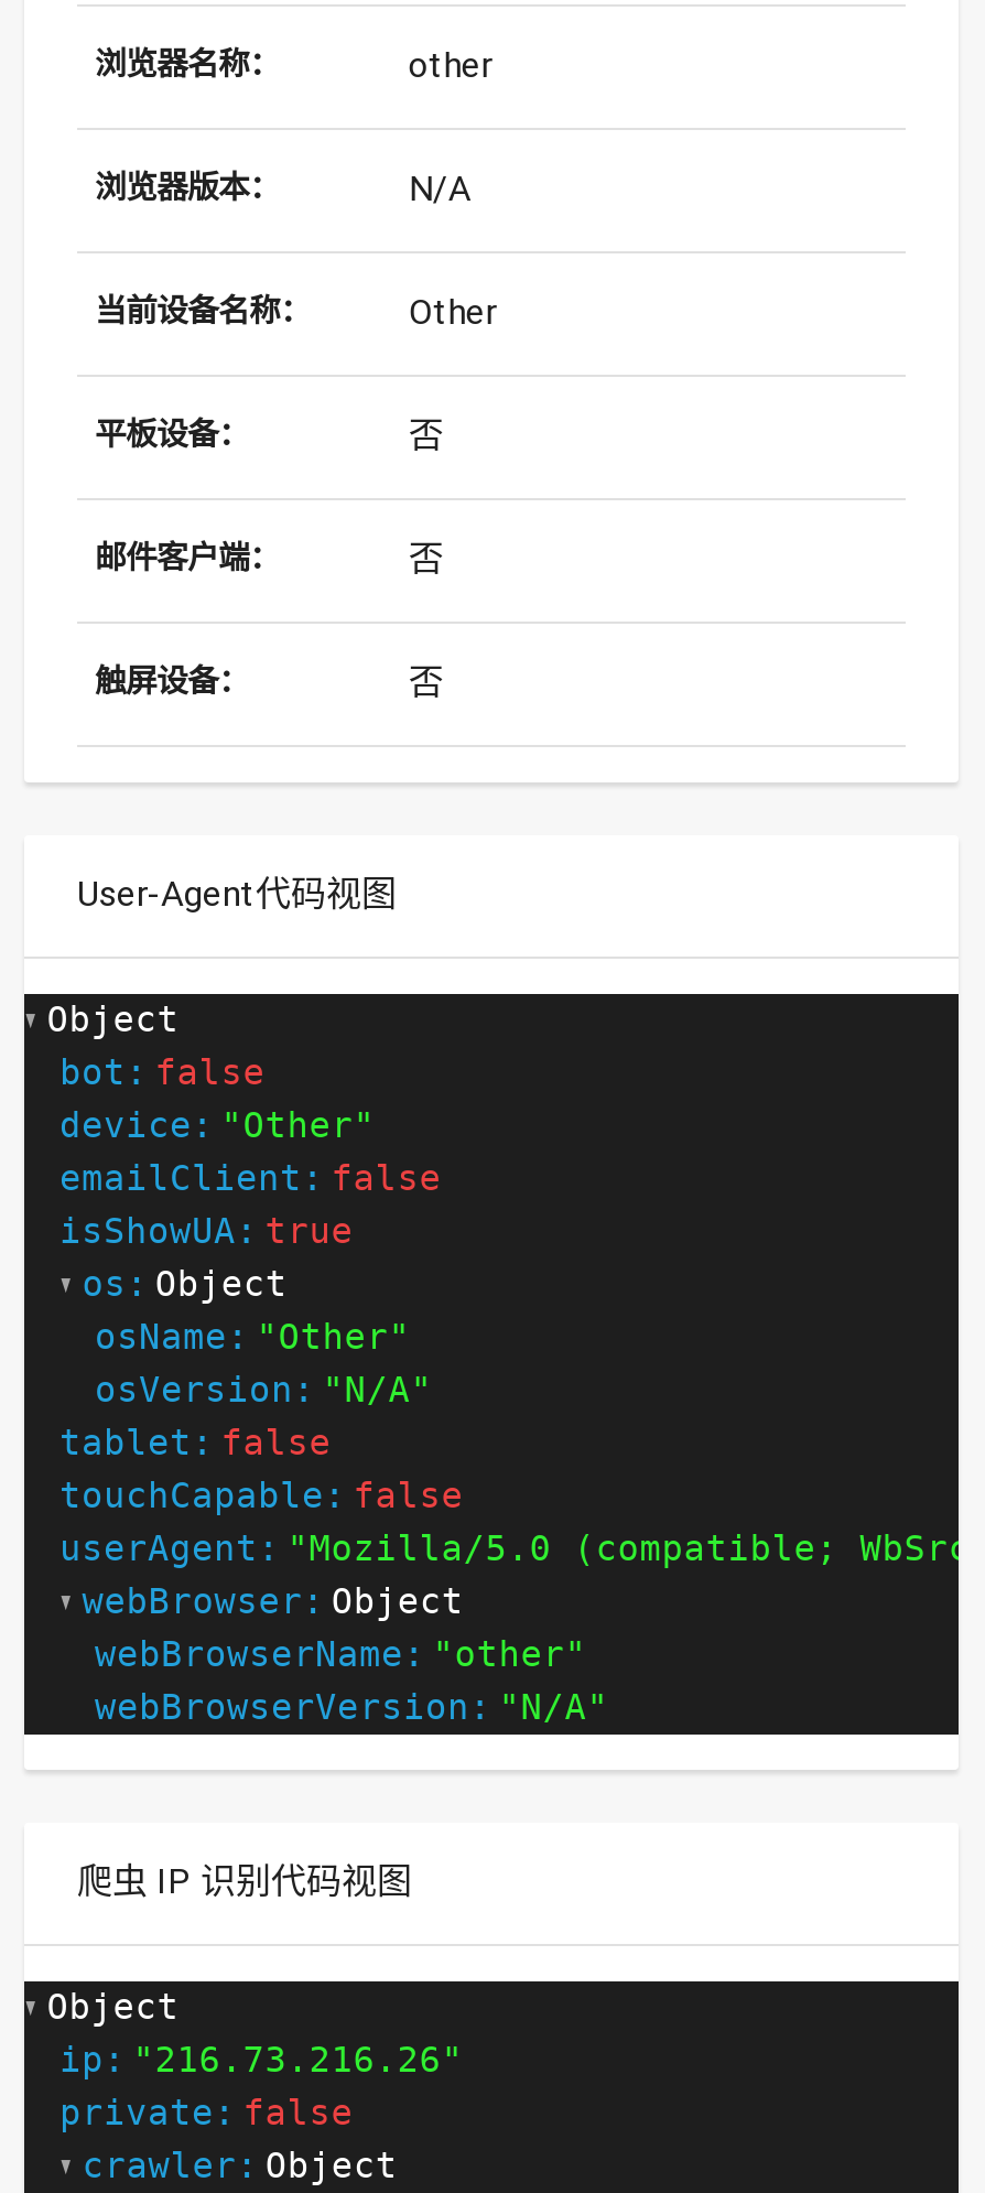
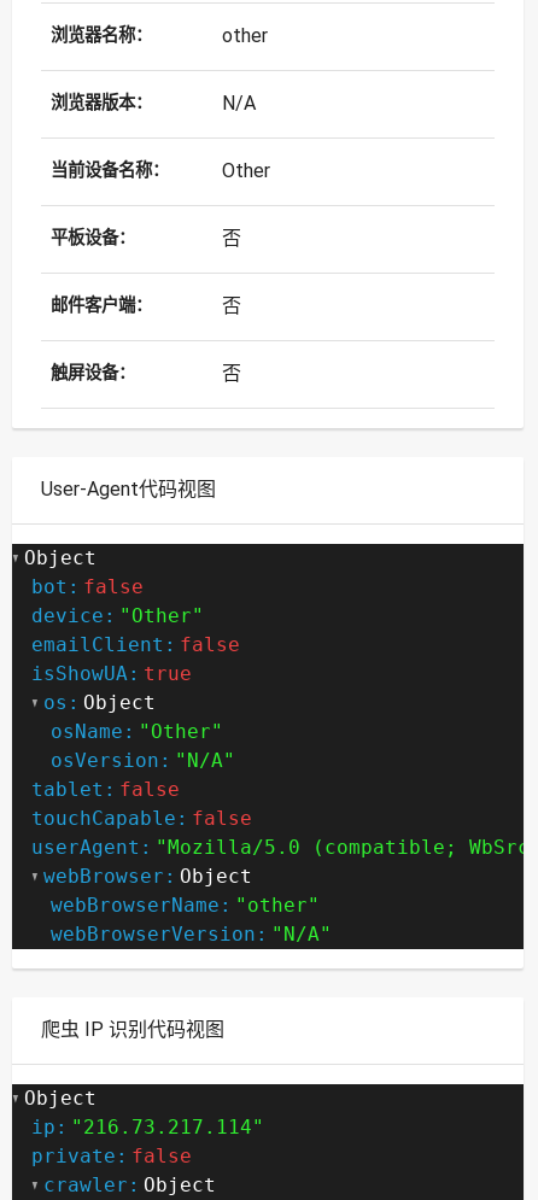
- ip: "216.73.216.26"
+ ip: "216.73.217.114"
